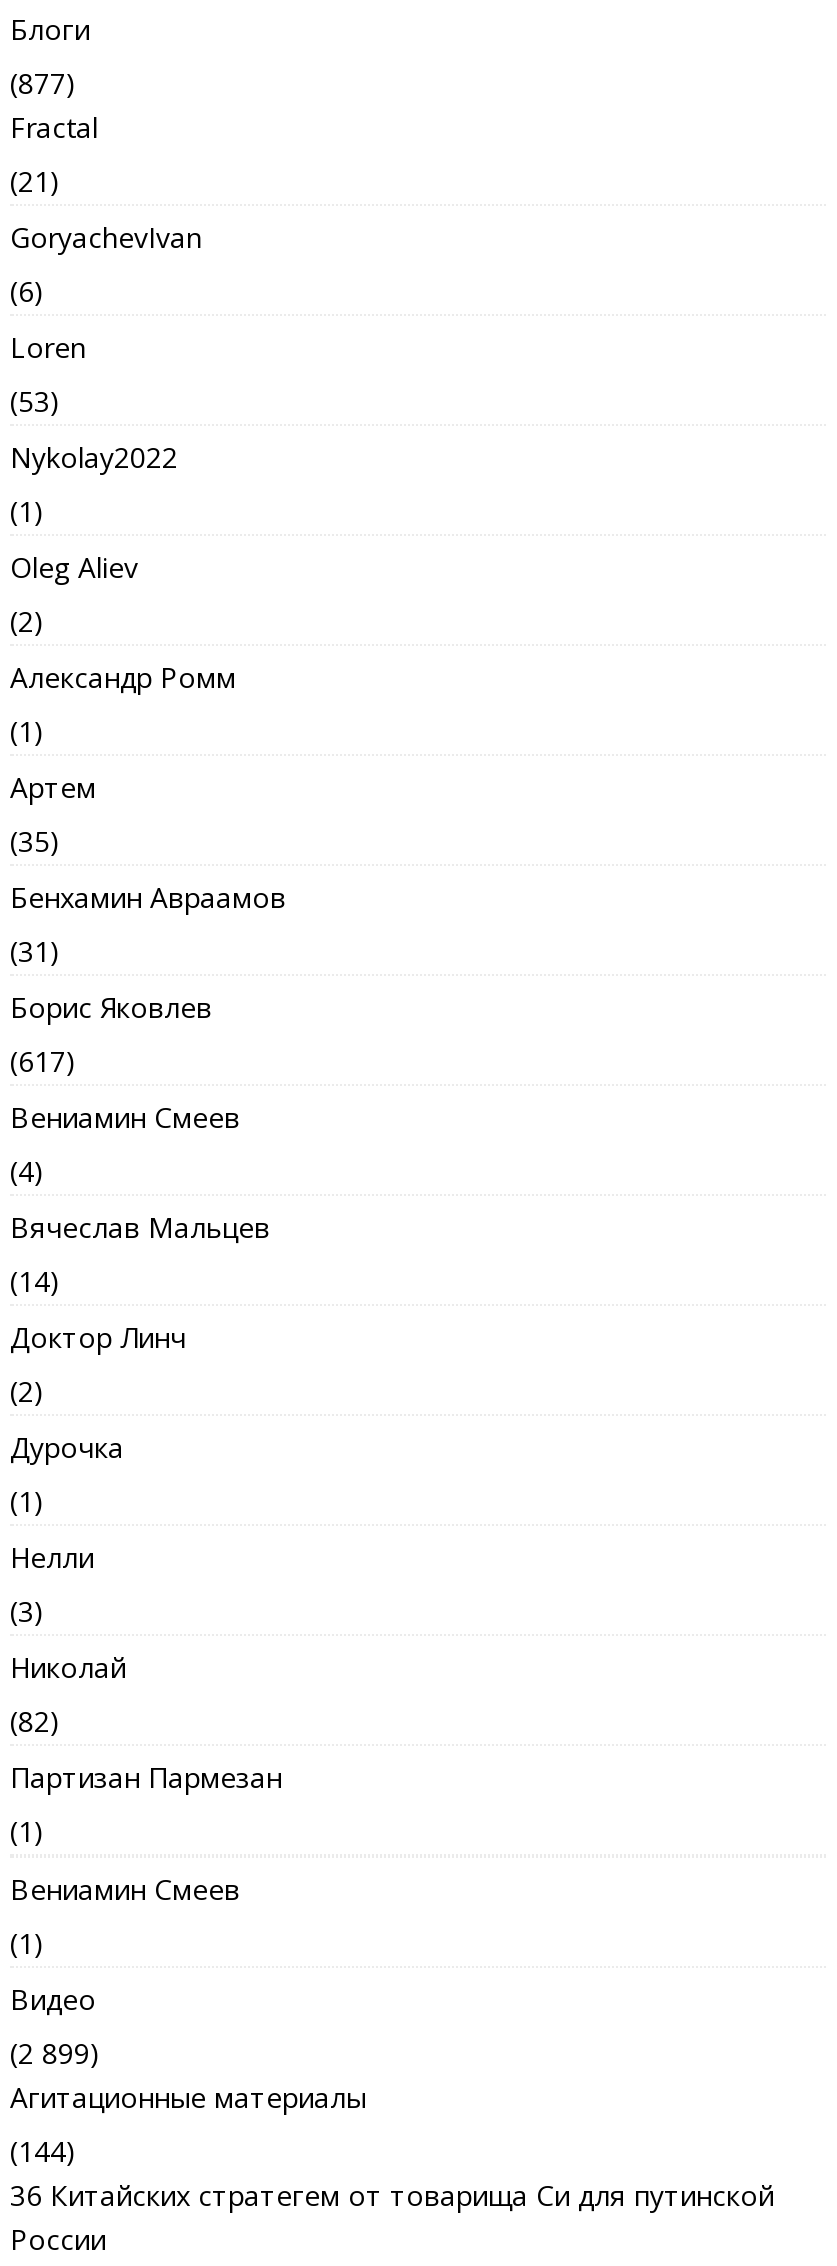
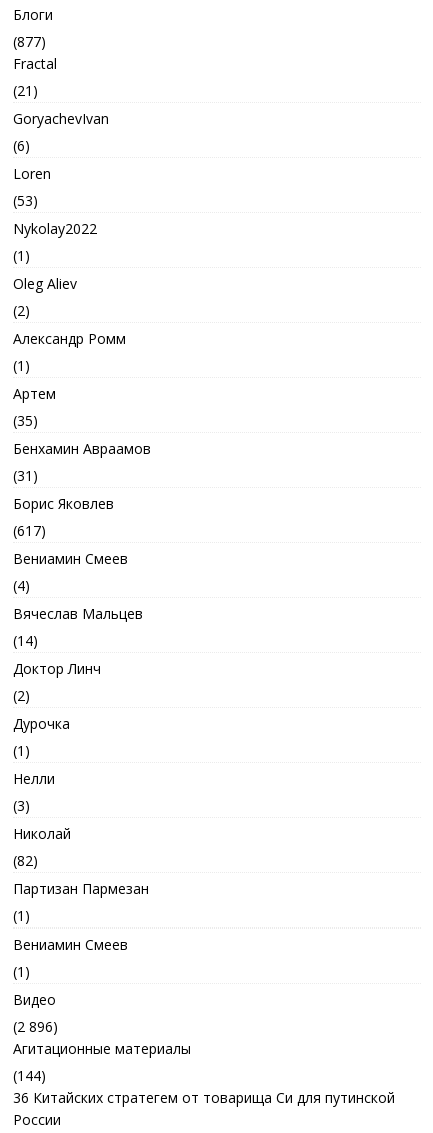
- (2 899)
+ (2 896)
